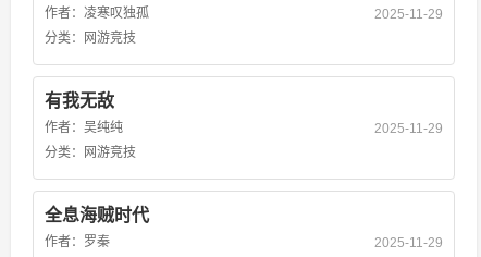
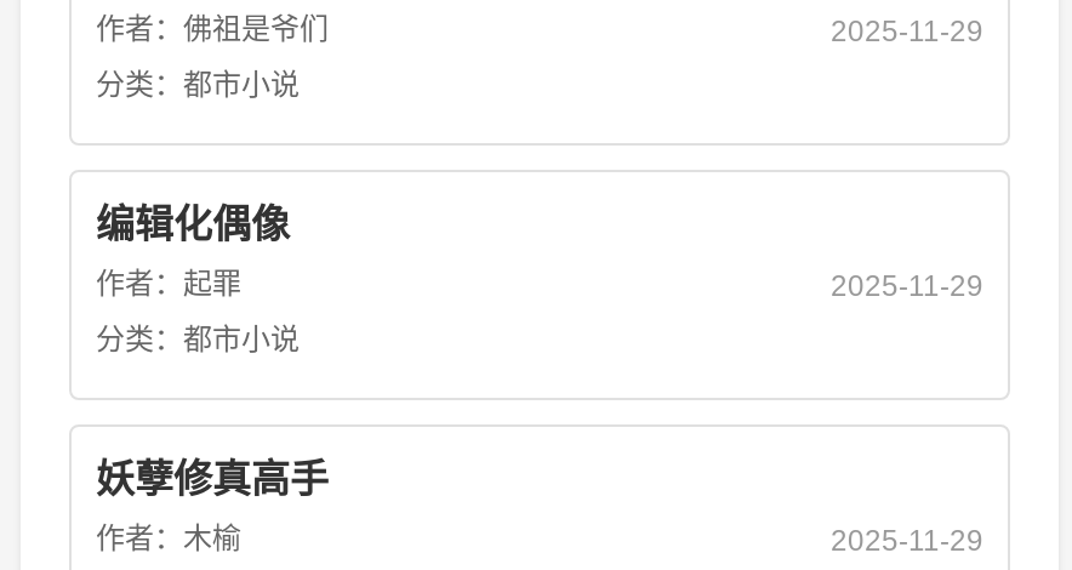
- 作者：凌寒叹独孤
+ 作者：佛祖是爷们

- 分类：网游竞技
+ 分类：都市小说

- 有我无敌
+ 编辑化偶像

- 作者：吴纯纯
+ 作者：起罪

- 分类：网游竞技
+ 分类：都市小说

- 全息海贼时代
+ 妖孽修真高手

- 作者：罗秦
+ 作者：木榆
